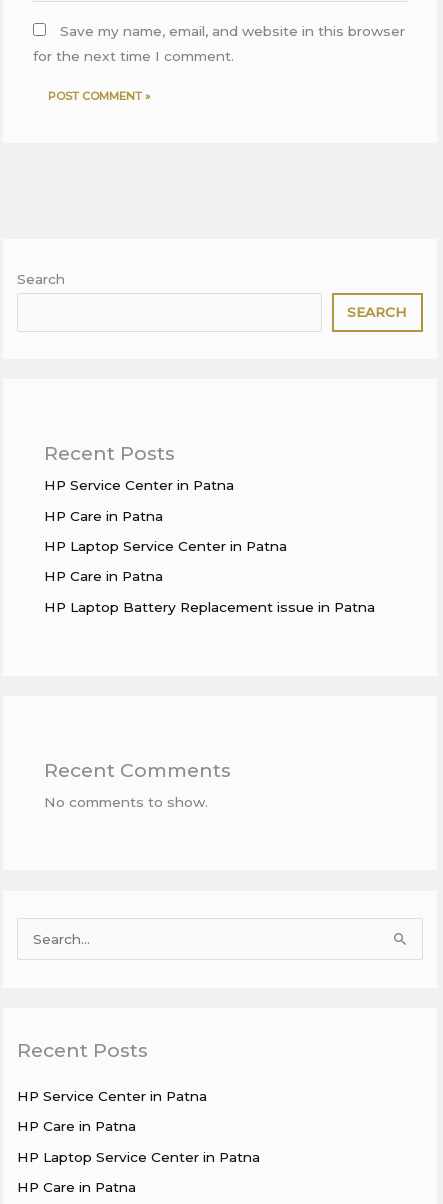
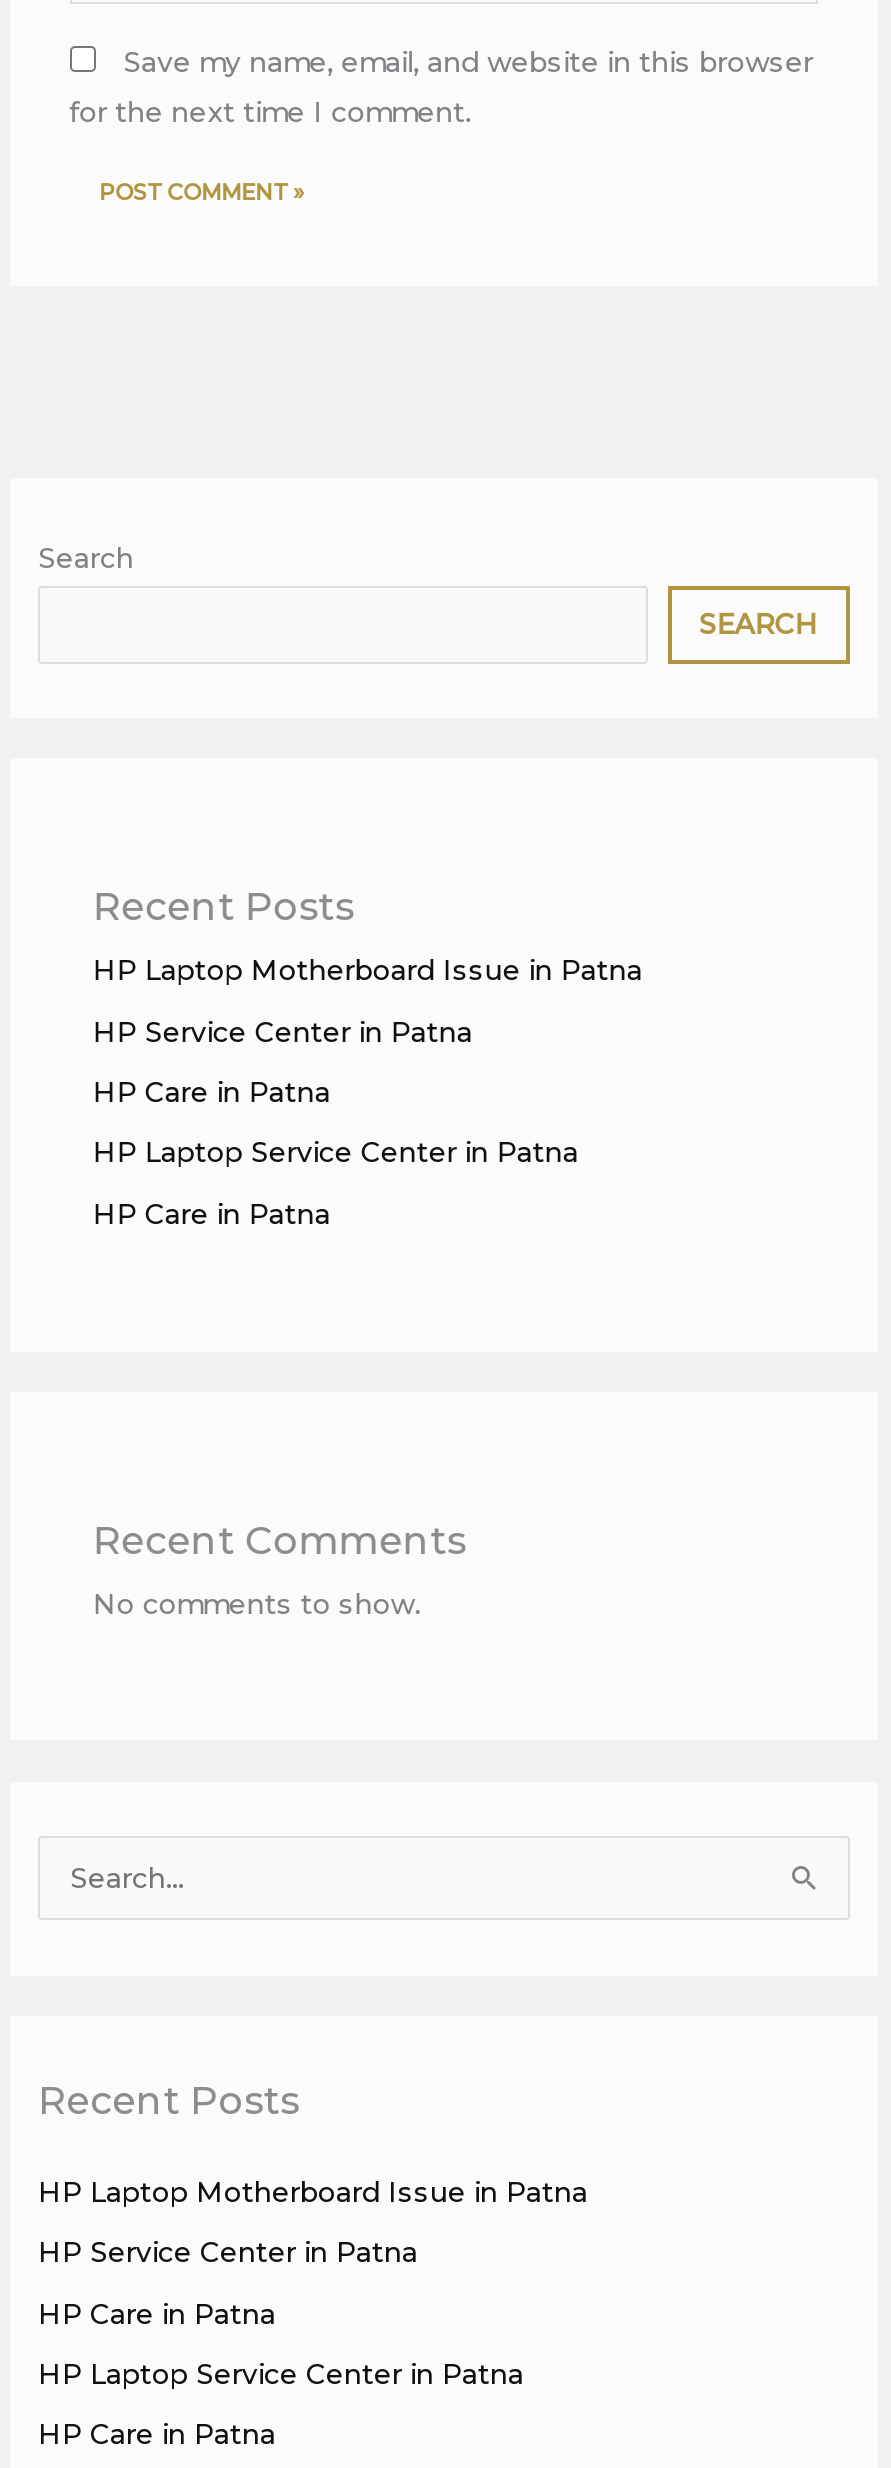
+ HP Laptop Motherboard Issue in Patna

- HP Laptop Battery Replacement issue in Patna

+ HP Laptop Motherboard Issue in Patna
